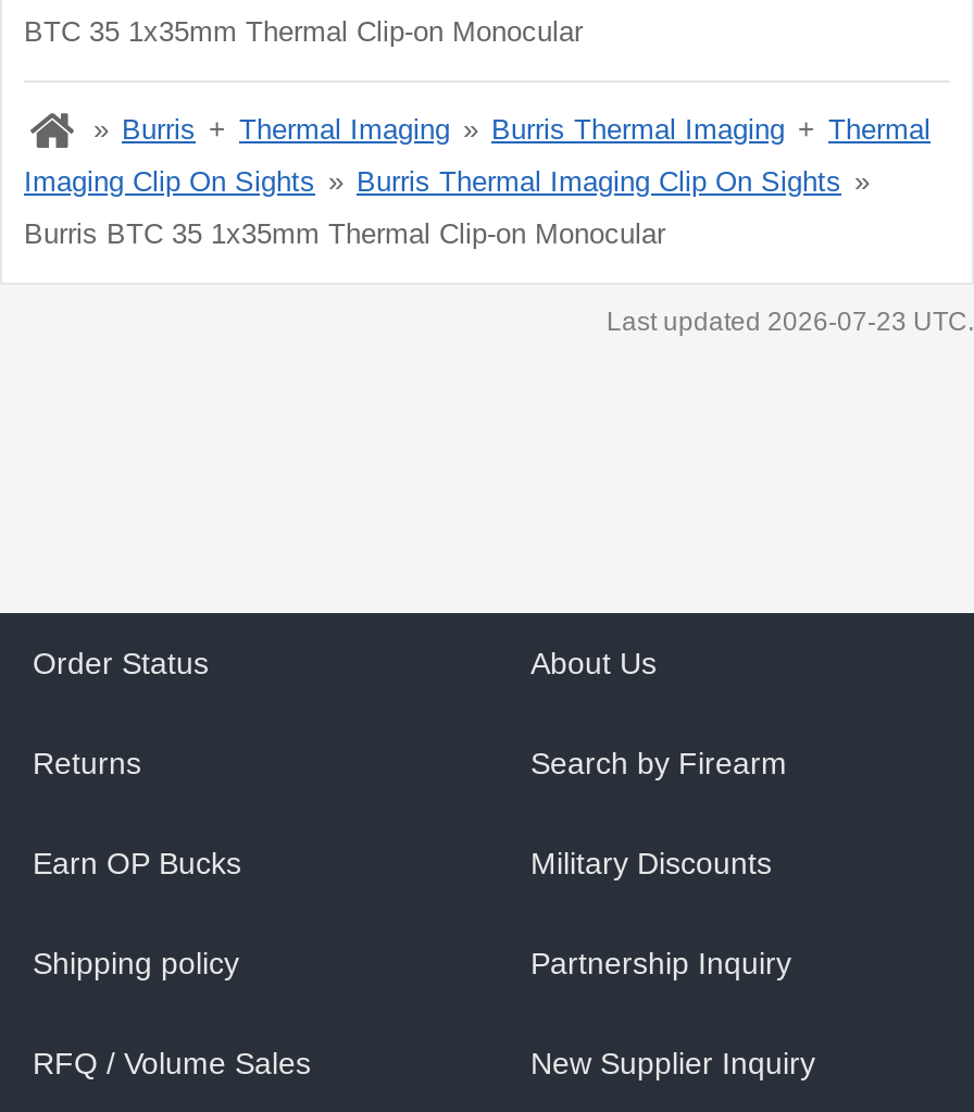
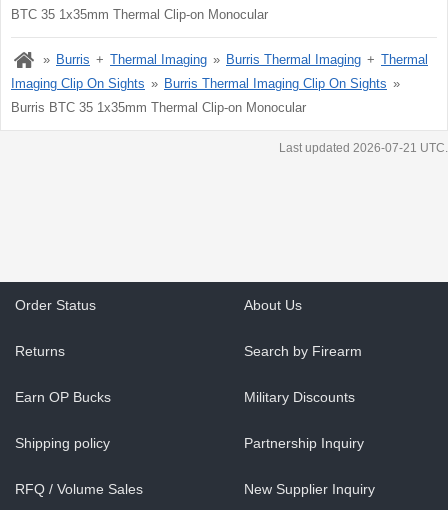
- Last updated 2026-07-23 UTC.
+ Last updated 2026-07-21 UTC.
